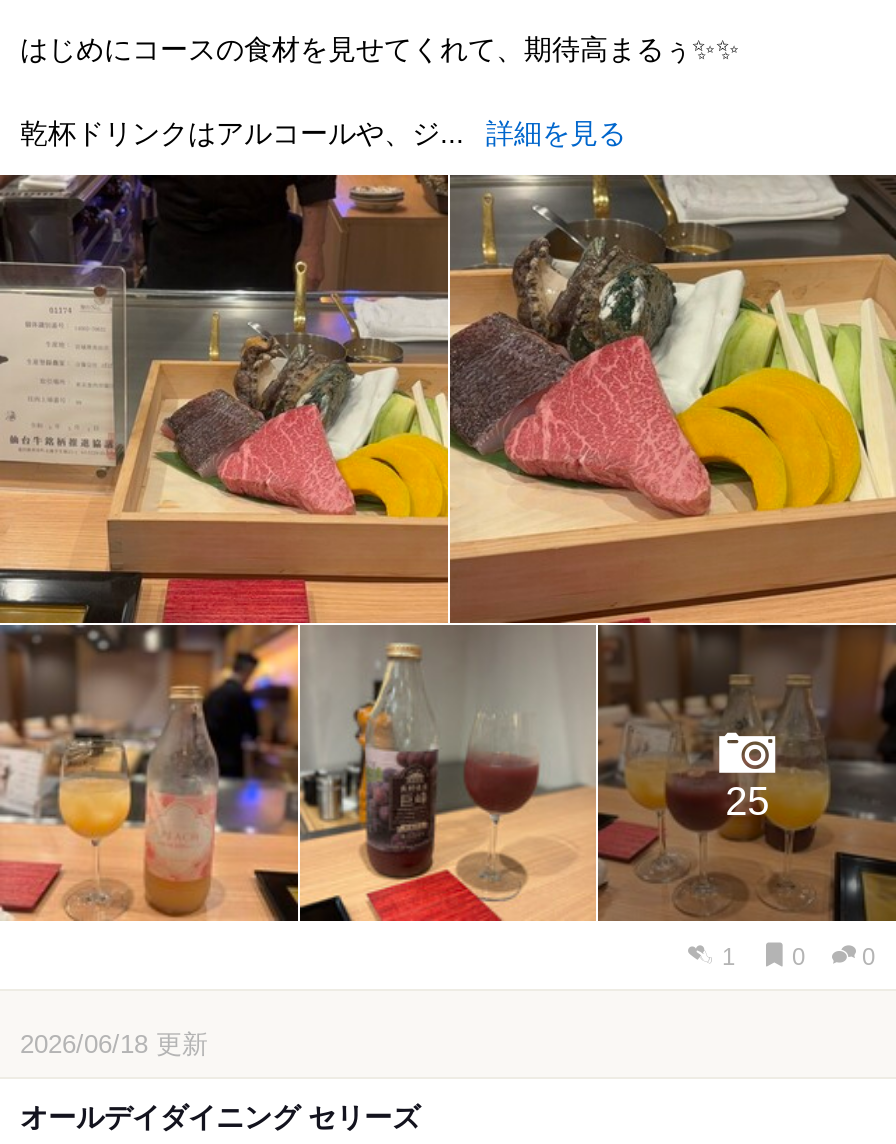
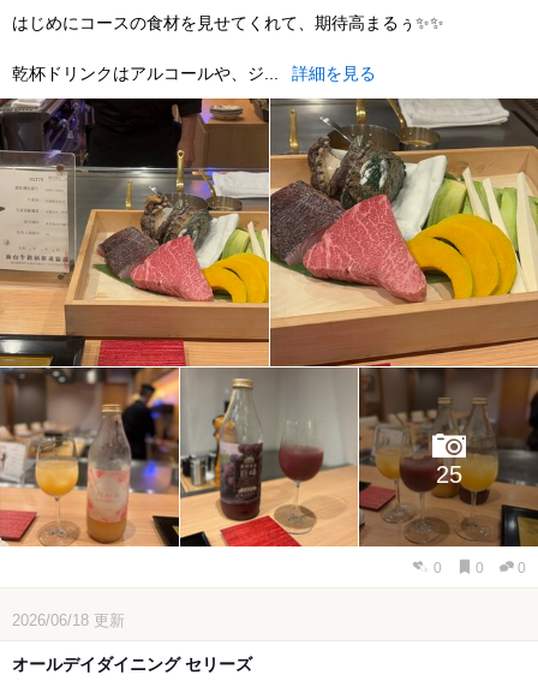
- 1
+ 0
